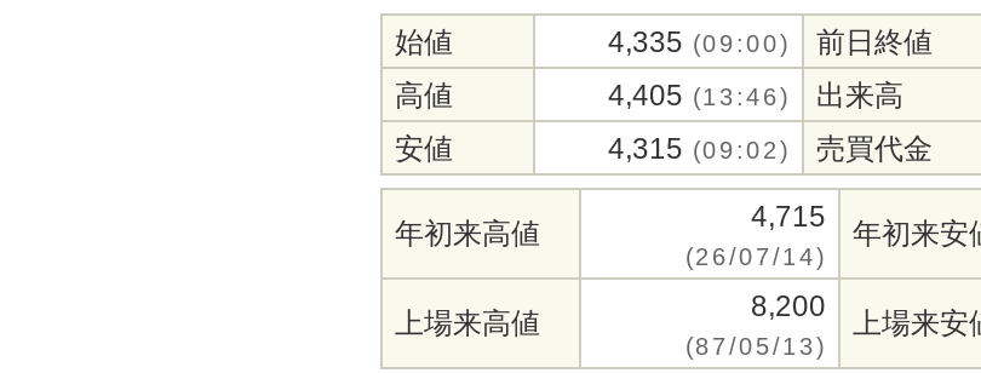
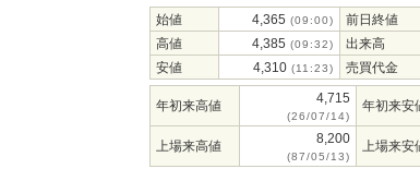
- 4,335 (09:00) 前日終値
+ 4,365 (09:00) 前日終値

- 4,405 (13:46) 出来高
+ 4,385 (09:32) 出来高

- 4,315 (09:02) 売買代金
+ 4,310 (11:23) 売買代金
